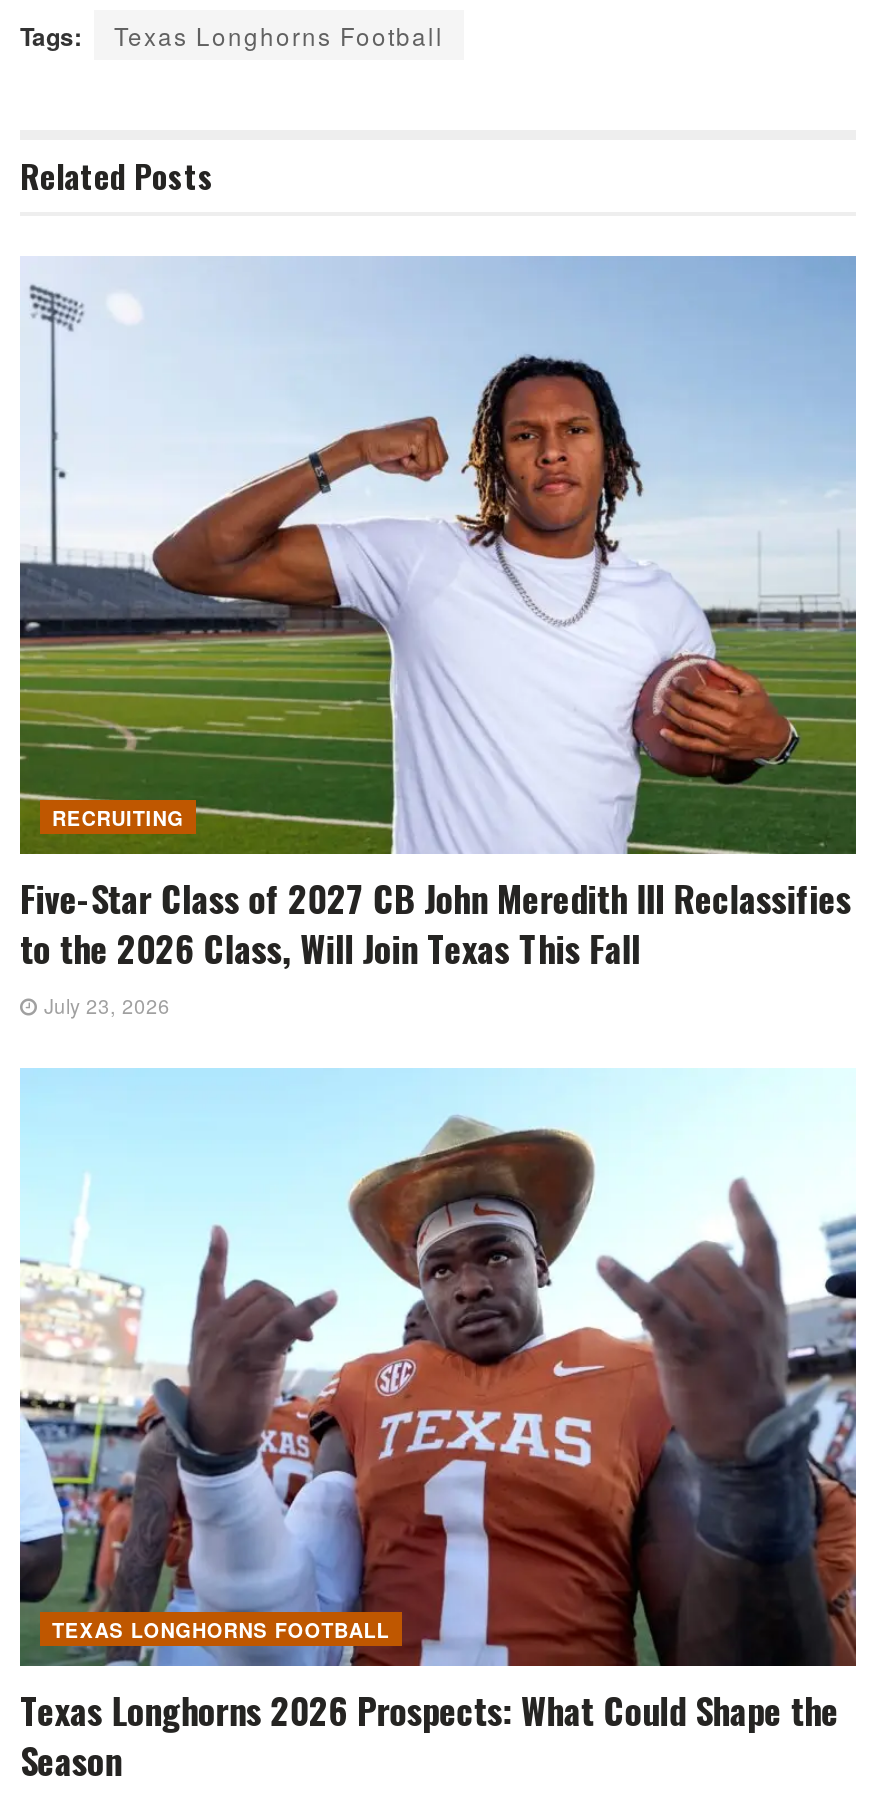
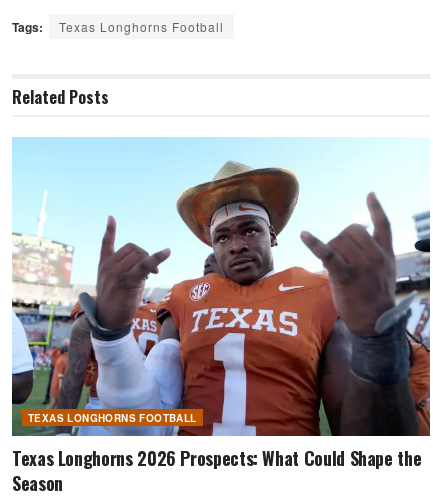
- [image]
- RECRUITING
- Five-Star Class of 2027 CB John Meredith III Reclassifies
- to the 2026 Class, Will Join Texas This Fall
- July 23, 2026
